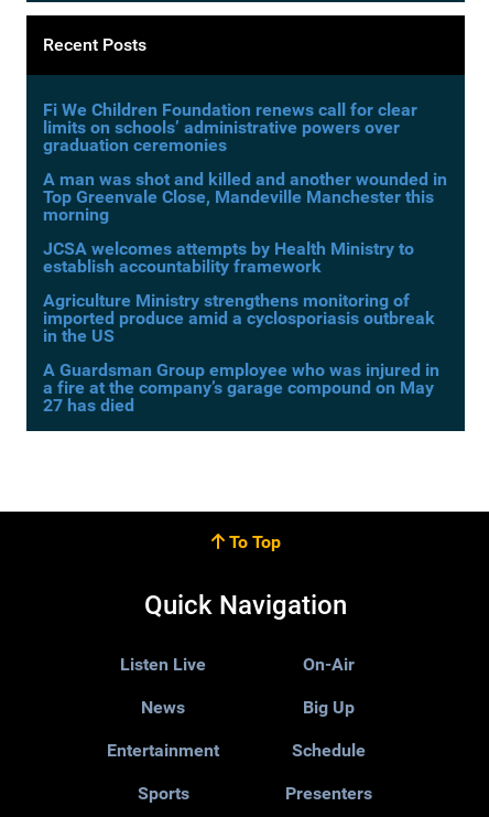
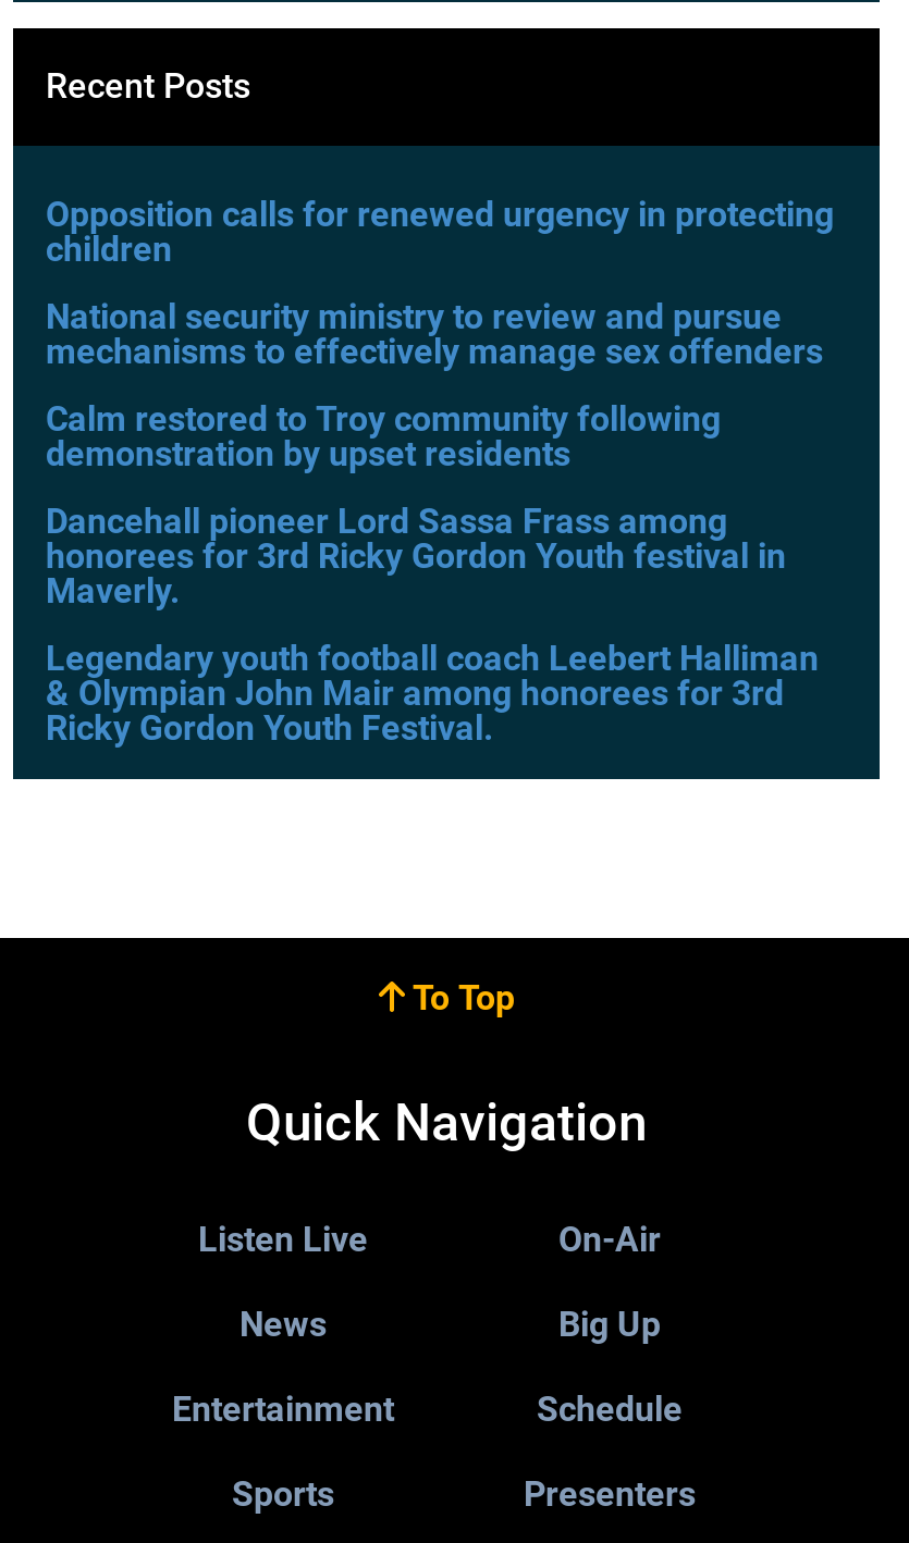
- Fi We Children Foundation renews call for clear
- limits on schools’ administrative powers over
- graduation ceremonies
+ Opposition calls for renewed urgency in protecting
+ children

- A man was shot and killed and another wounded in
- Top Greenvale Close, Mandeville Manchester this
- morning
+ National security ministry to review and pursue
+ mechanisms to effectively manage sex offenders

- JCSA welcomes attempts by Health Ministry to
- establish accountability framework
+ Calm restored to Troy community following
+ demonstration by upset residents

- Agriculture Ministry strengthens monitoring of
- imported produce amid a cyclosporiasis outbreak
- in the US
+ Dancehall pioneer Lord Sassa Frass among
+ honorees for 3rd Ricky Gordon Youth festival in
+ Maverly.

- A Guardsman Group employee who was injured in
- a fire at the company’s garage compound on May
- 27 has died
+ Legendary youth football coach Leebert Halliman
+ & Olympian John Mair among honorees for 3rd
+ Ricky Gordon Youth Festival.
